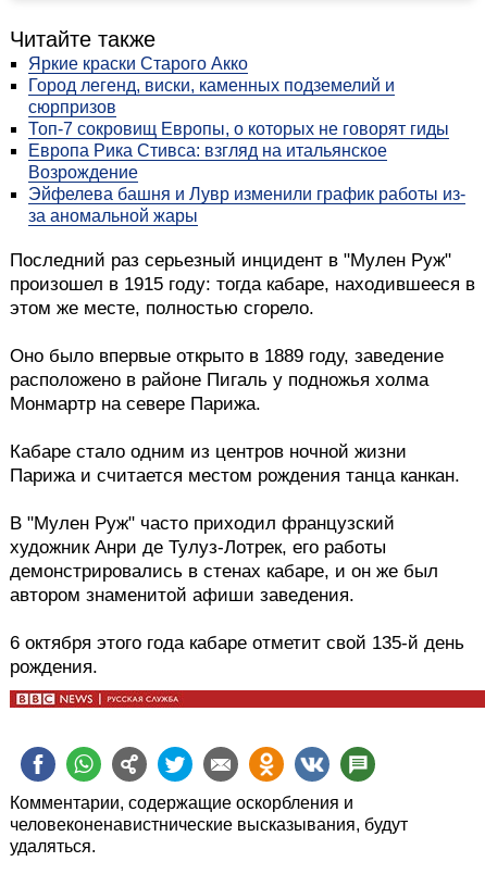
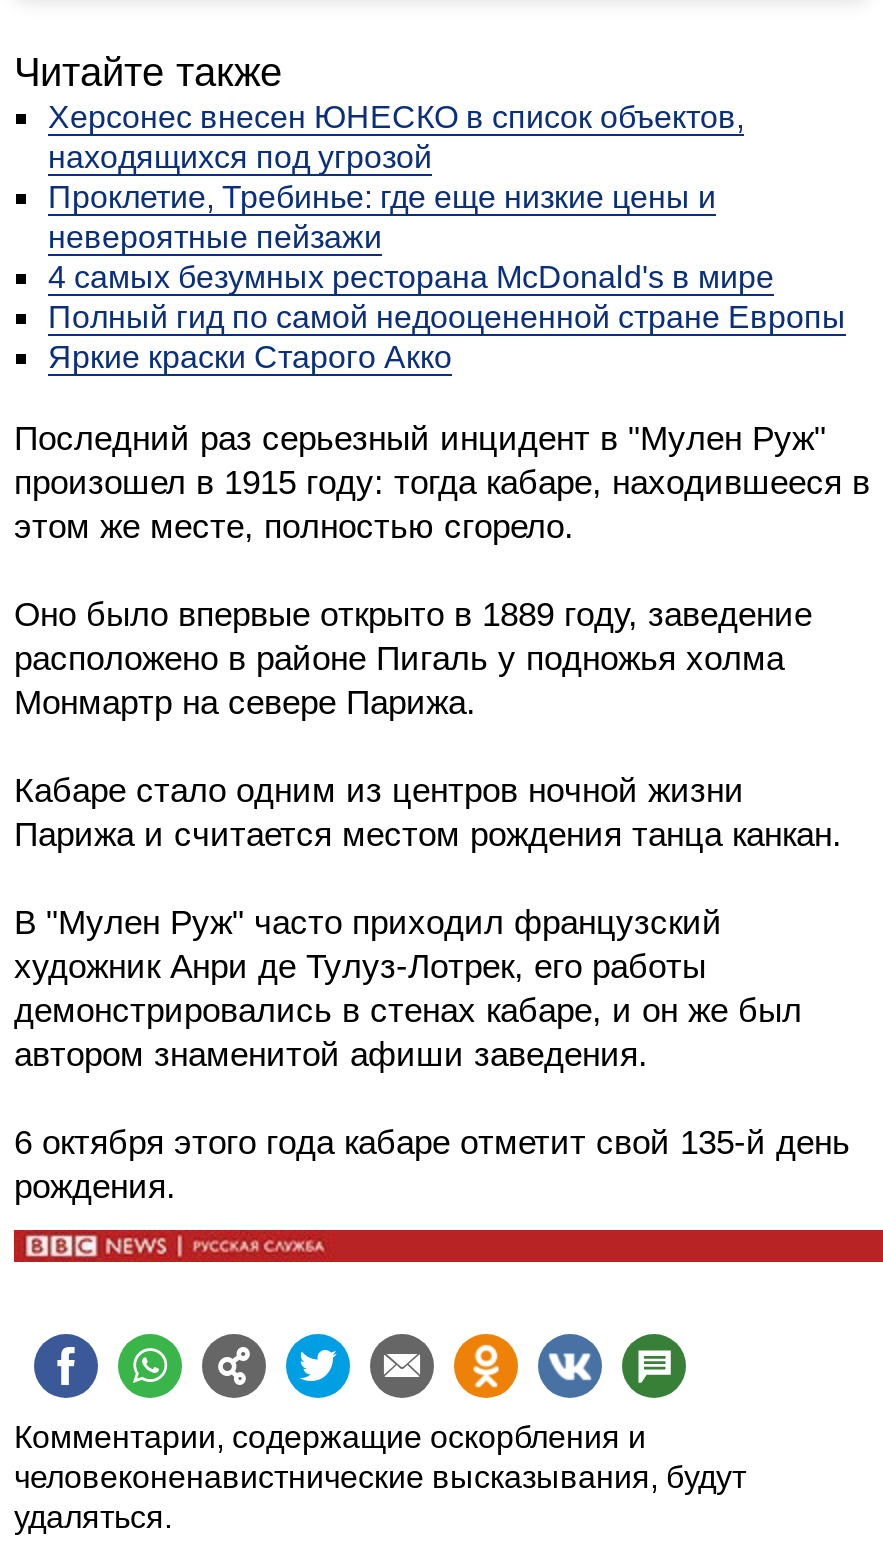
+ Херсонес внесен ЮНЕСКО в список объектов,
+ находящихся под угрозой
+ Проклетие, Требинье: где еще низкие цены и
+ невероятные пейзажи
+ 4 самых безумных ресторана McDonald's в мире
+ Полный гид по самой недооцененной стране Европы

moved down: Яркие краски Старого Акко

- Город легенд, виски, каменных подземелий и
- сюрпризов
- Топ-7 сокровищ Европы, о которых не говорят гиды
- Европа Рика Стивса: взгляд на итальянское
- Возрождение
- Эйфелева башня и Лувр изменили график работы из-
- за аномальной жары
